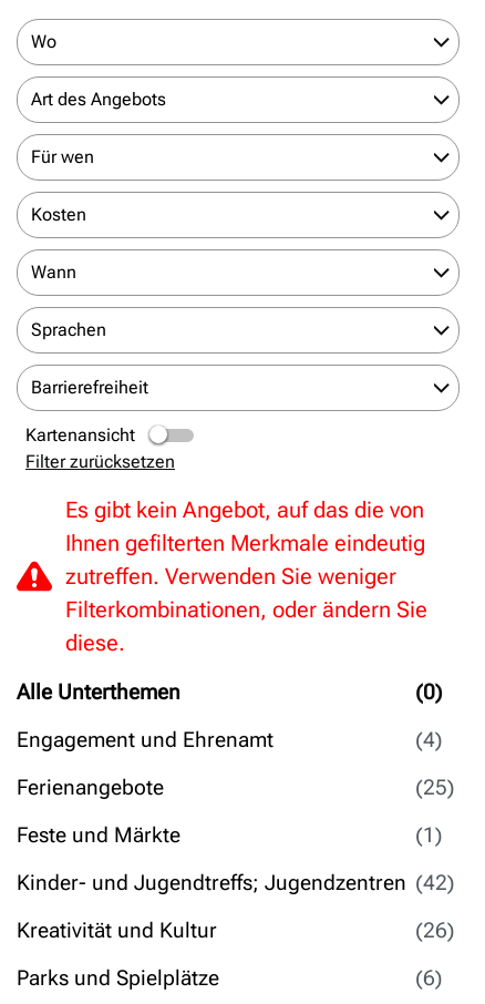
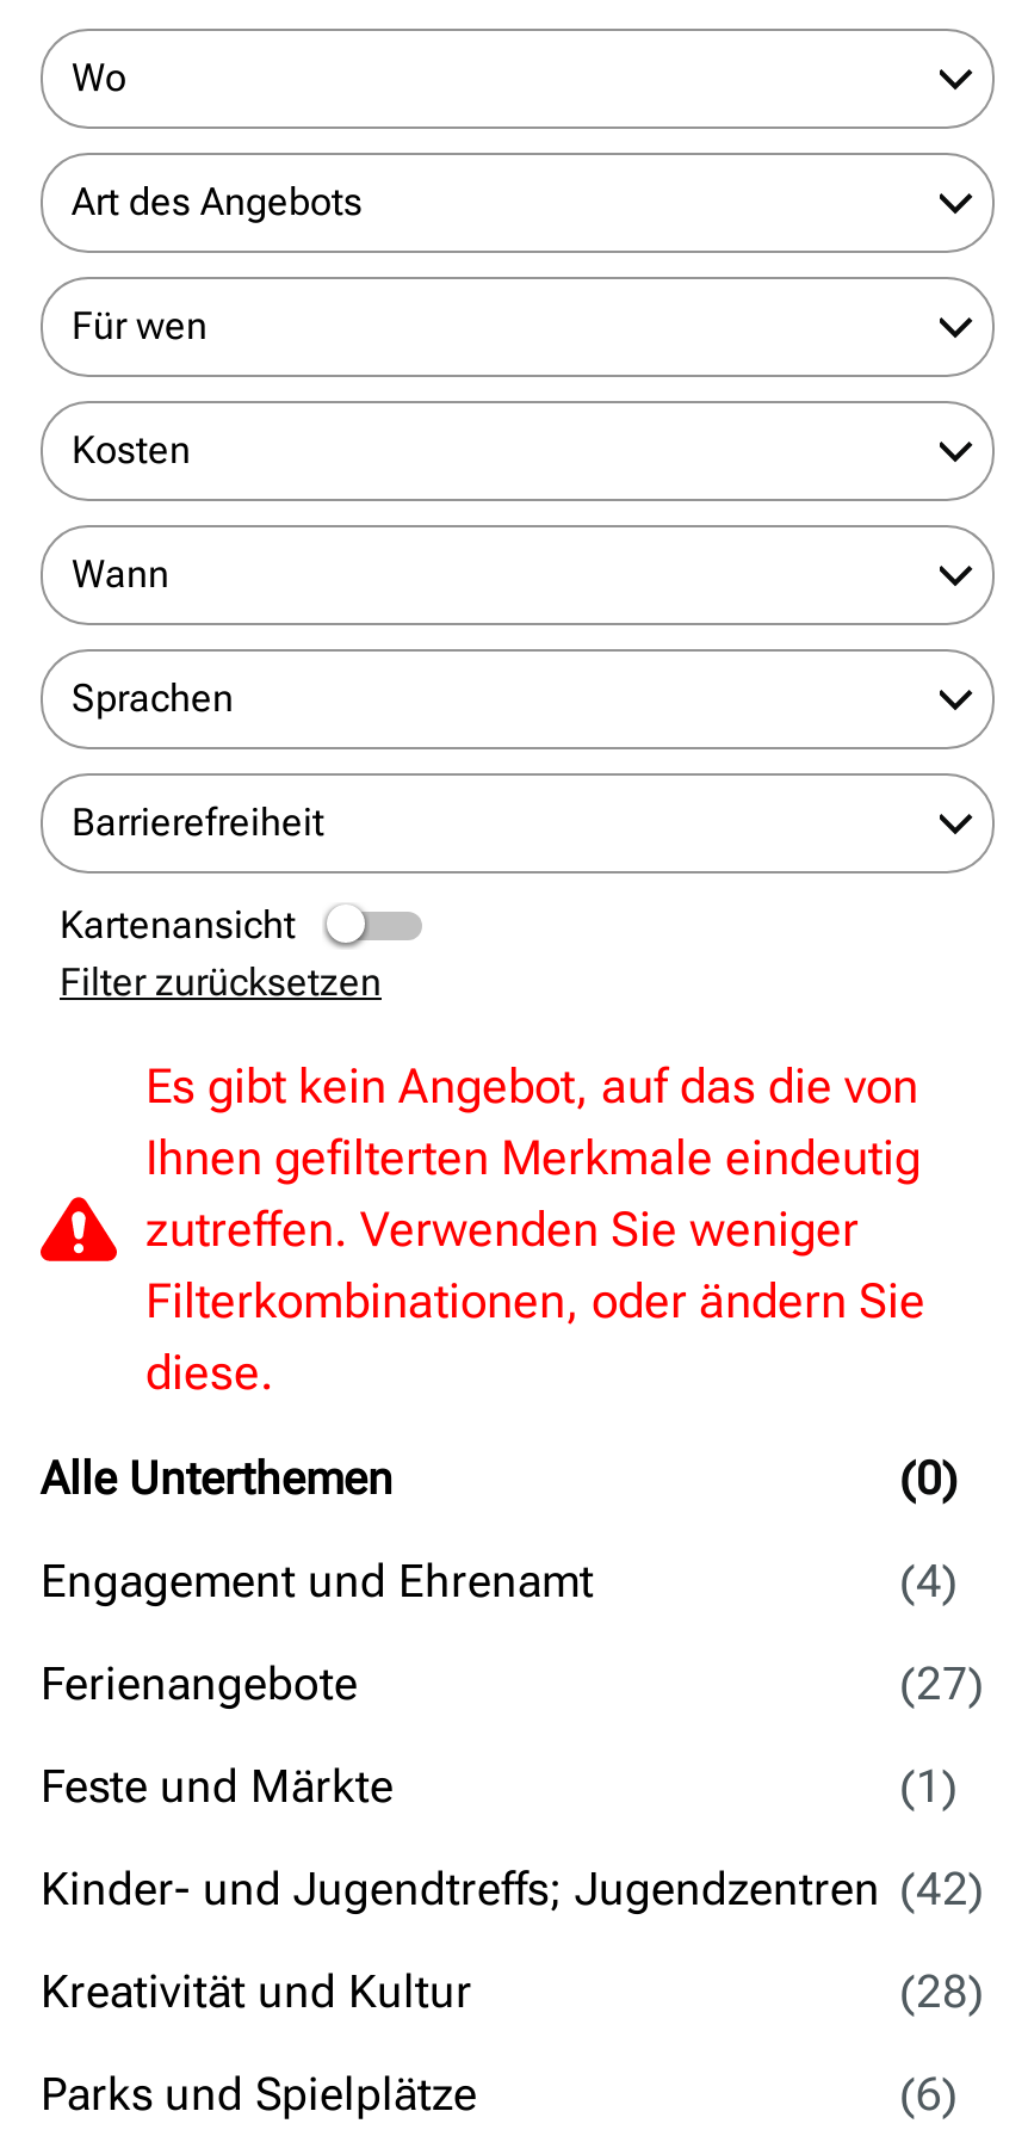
- (25)
+ (27)

- (26)
+ (28)
